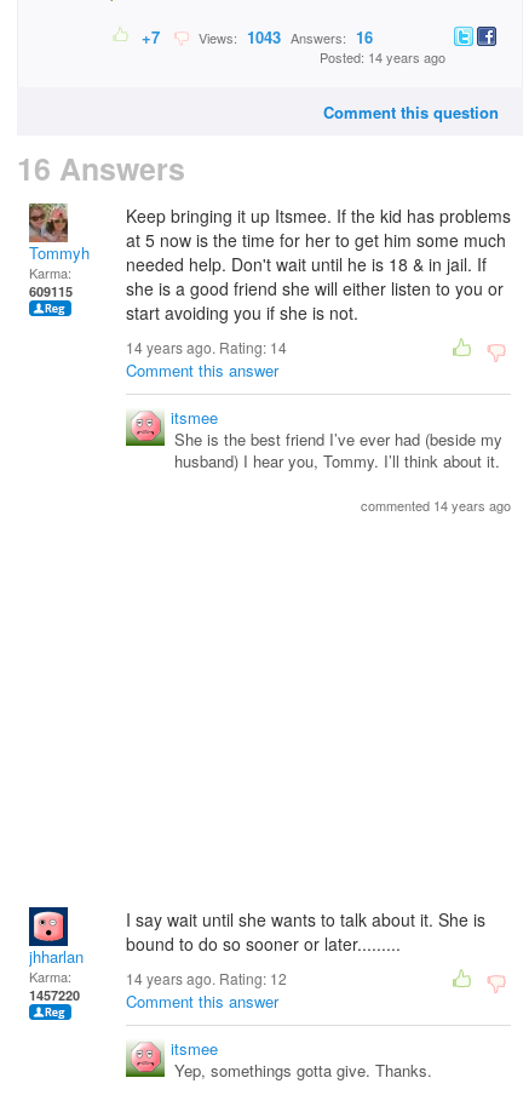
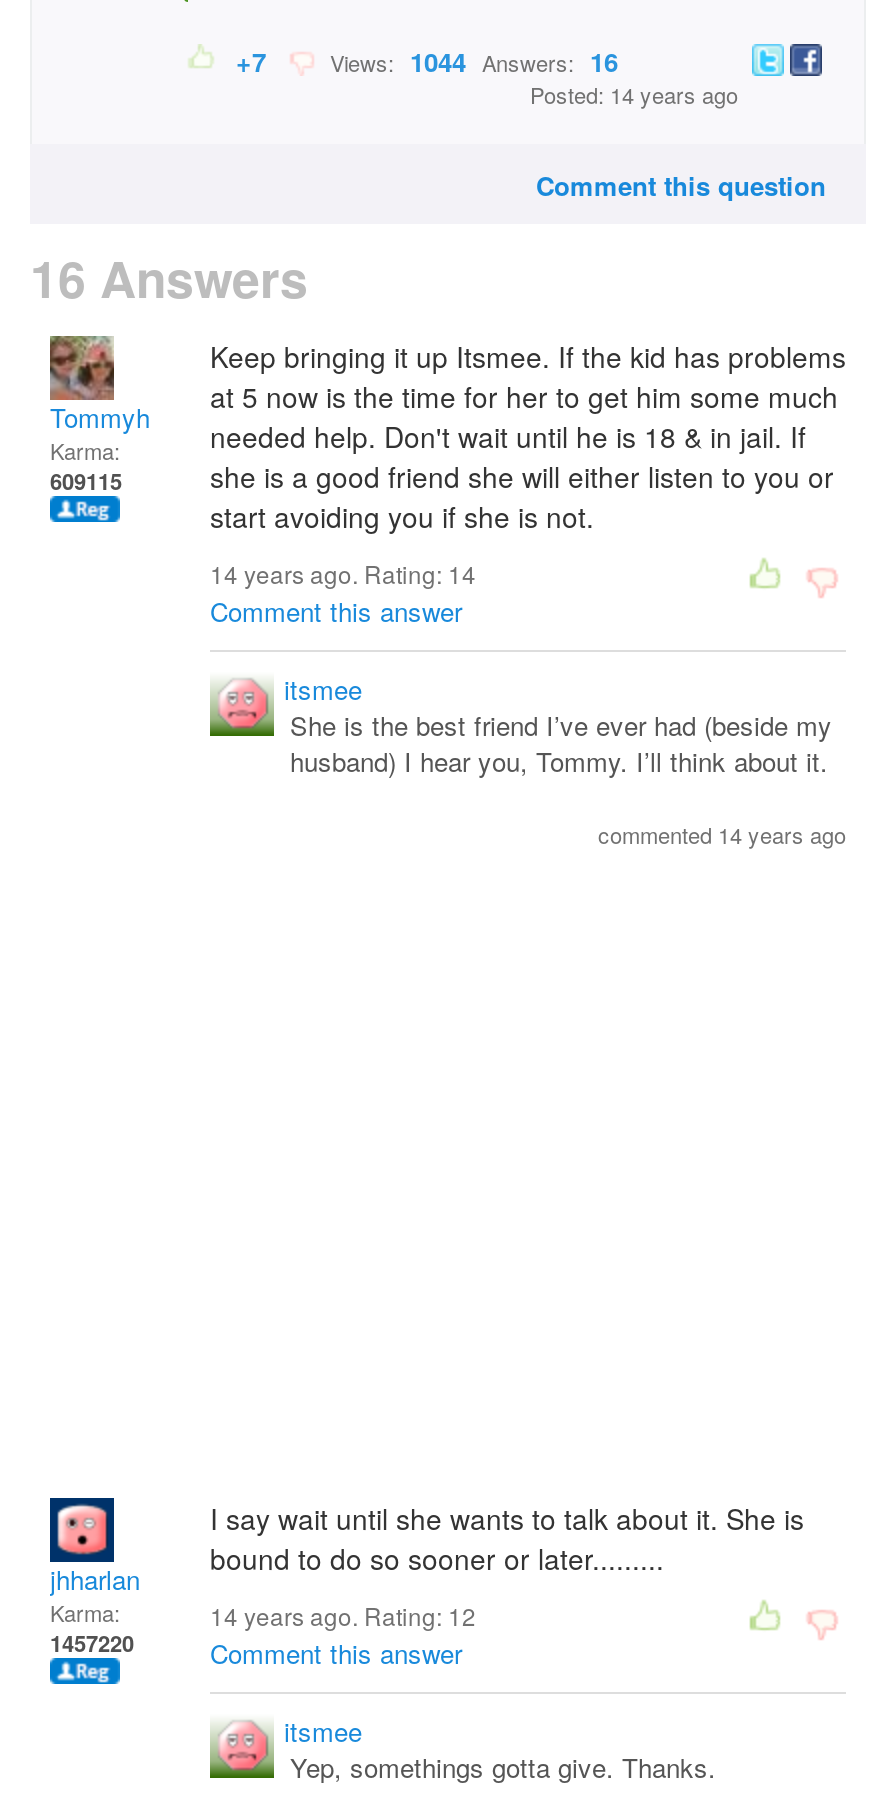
- Views: 1043 Answers: 16
+ Views: 1044 Answers: 16
